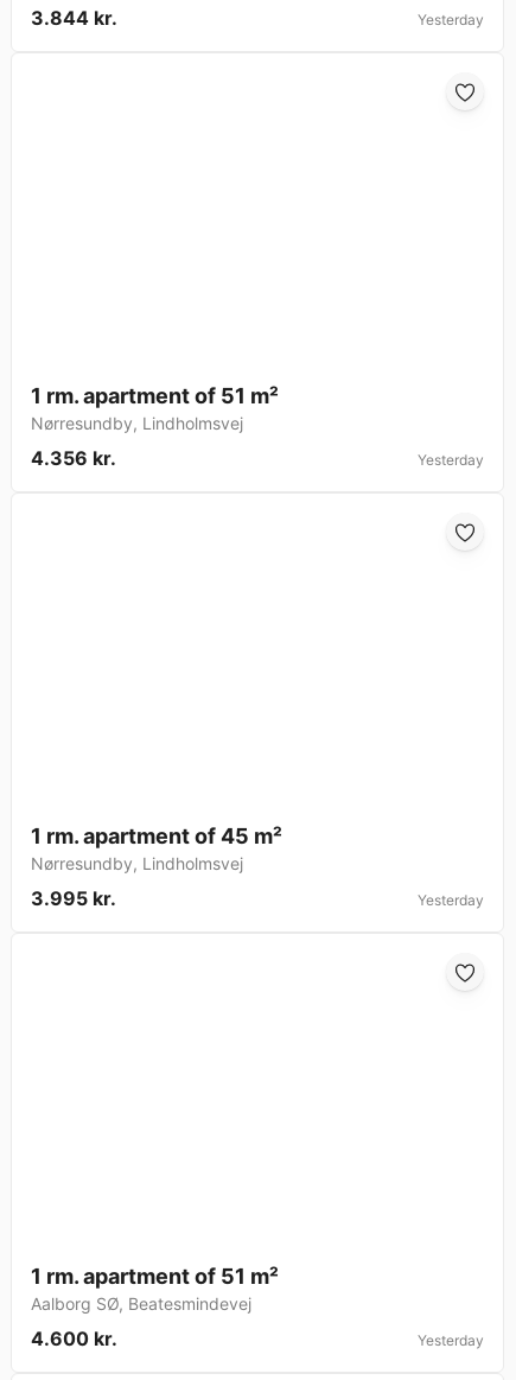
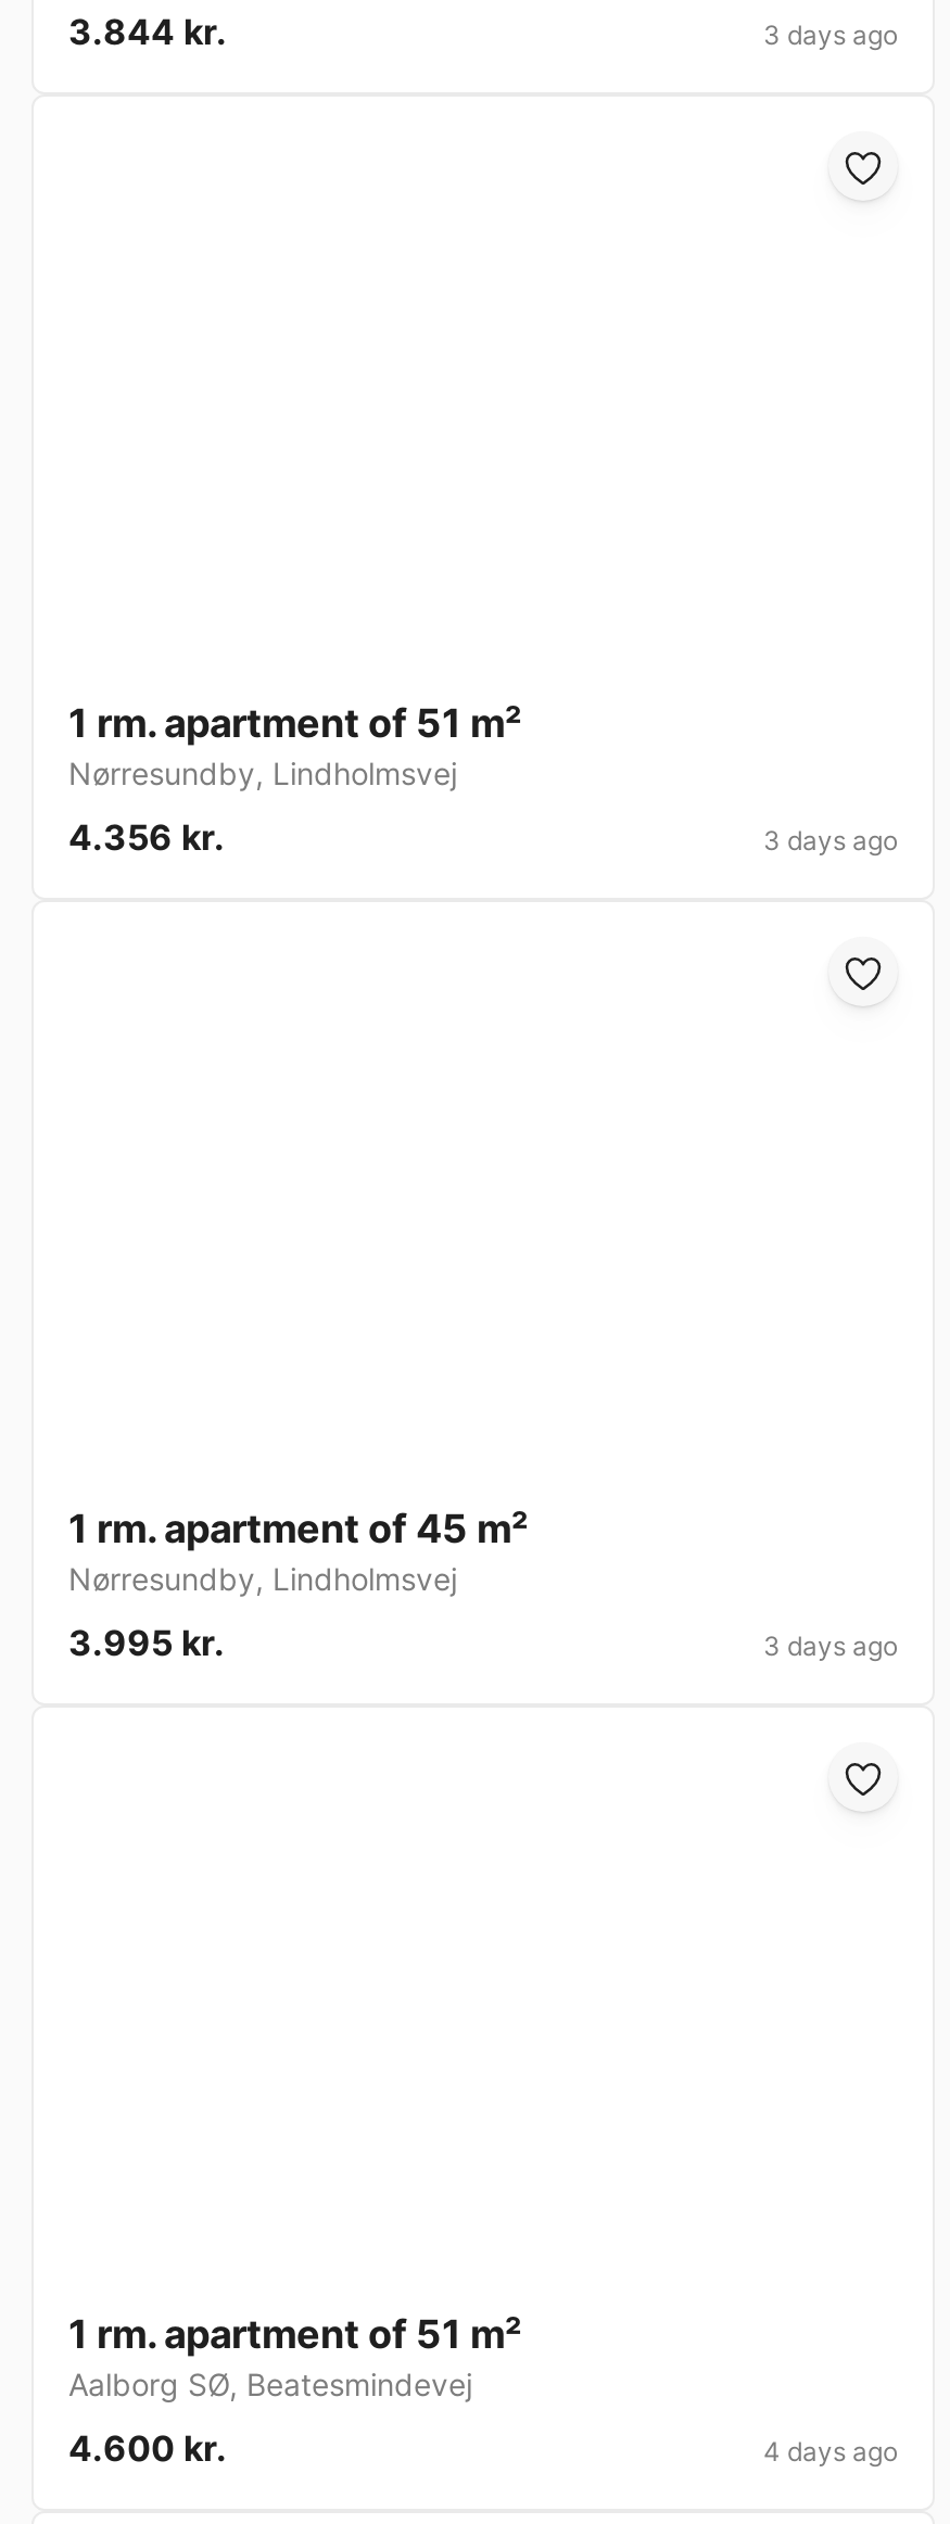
- Yesterday
+ 3 days ago

- Yesterday
+ 3 days ago

- Yesterday
+ 3 days ago

- Yesterday
+ 4 days ago
